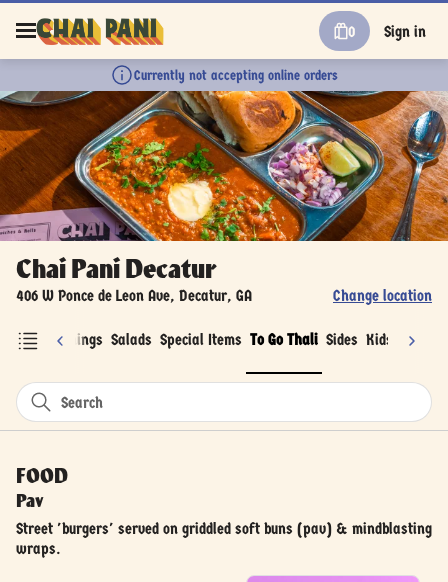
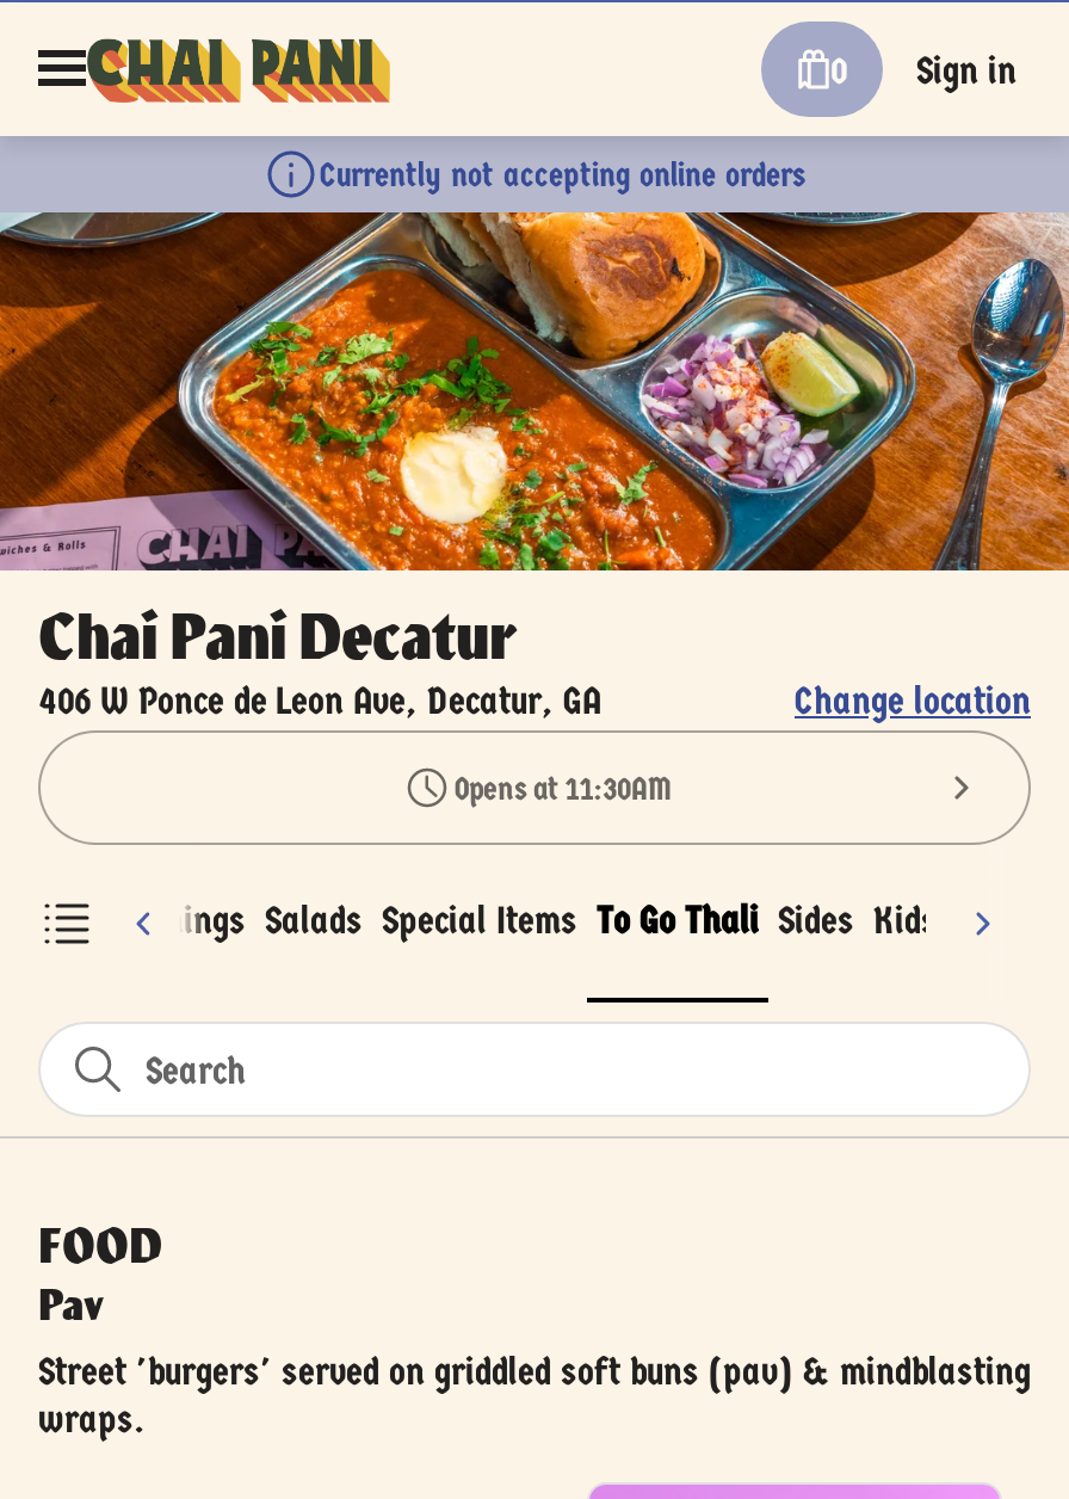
+ Opens at 11:30AM
